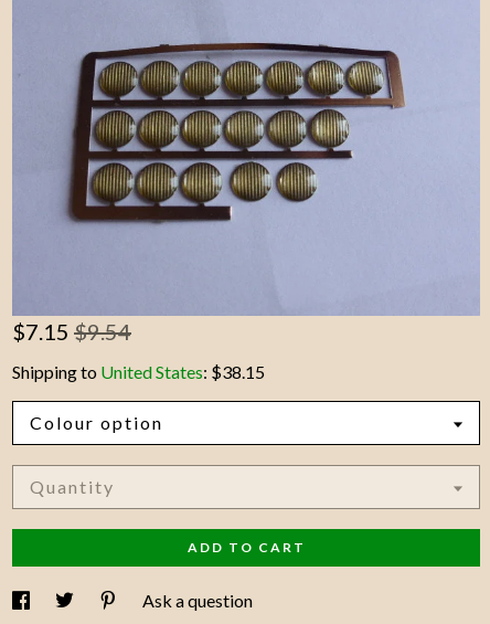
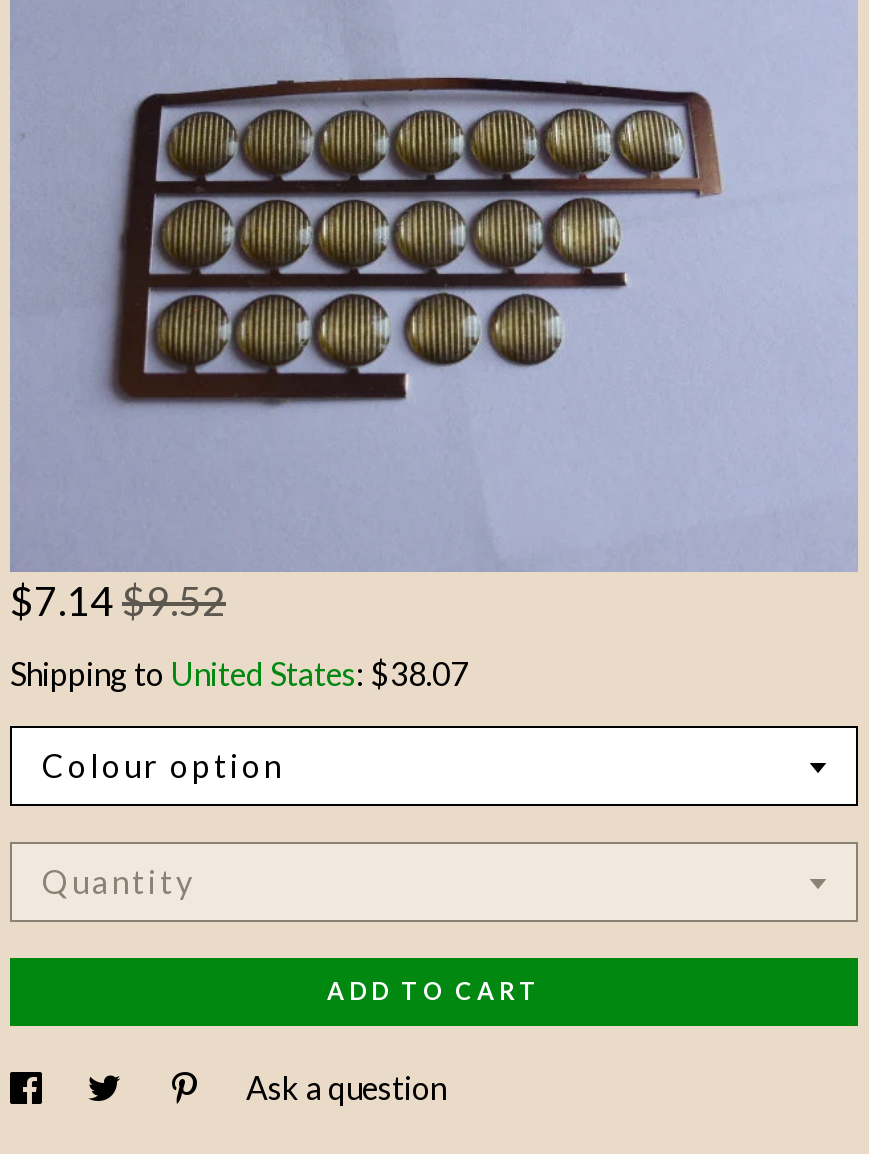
- $7.15 $9.54
+ $7.14 $9.52

- Shipping to United States: $38.15
+ Shipping to United States: $38.07
